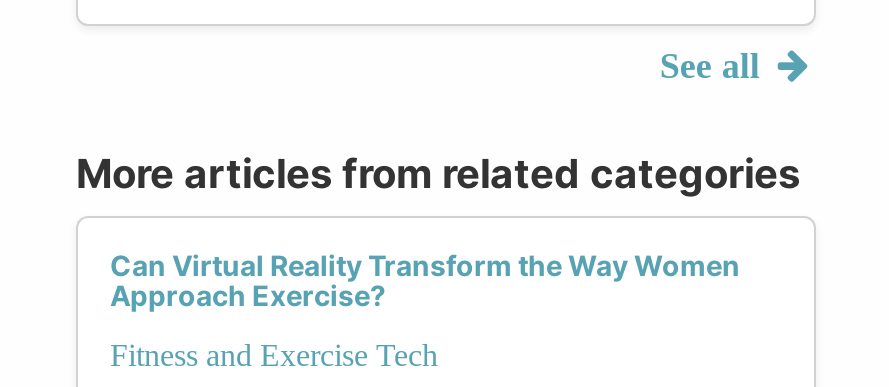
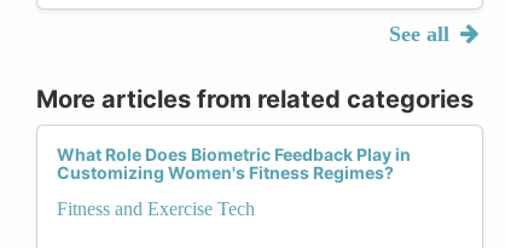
- Can Virtual Reality Transform the Way Women
- Approach Exercise?
+ What Role Does Biometric Feedback Play in
+ Customizing Women's Fitness Regimes?
